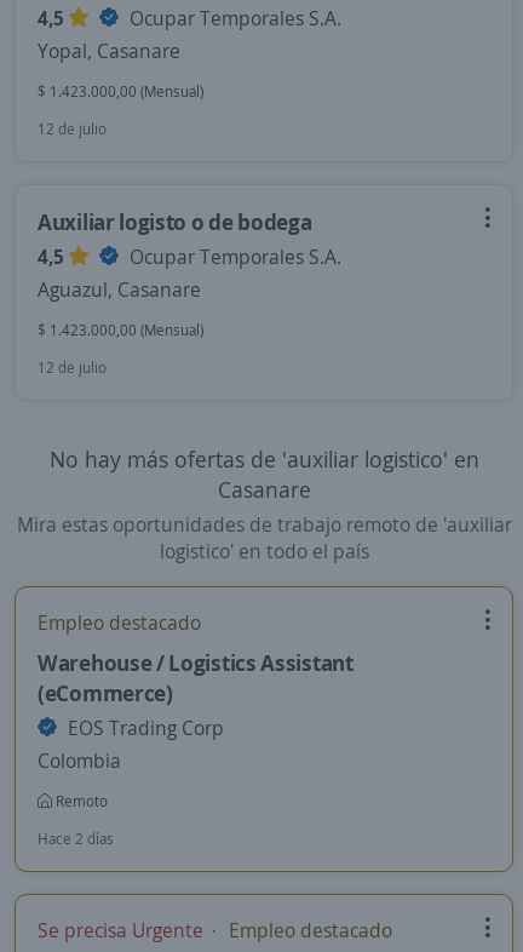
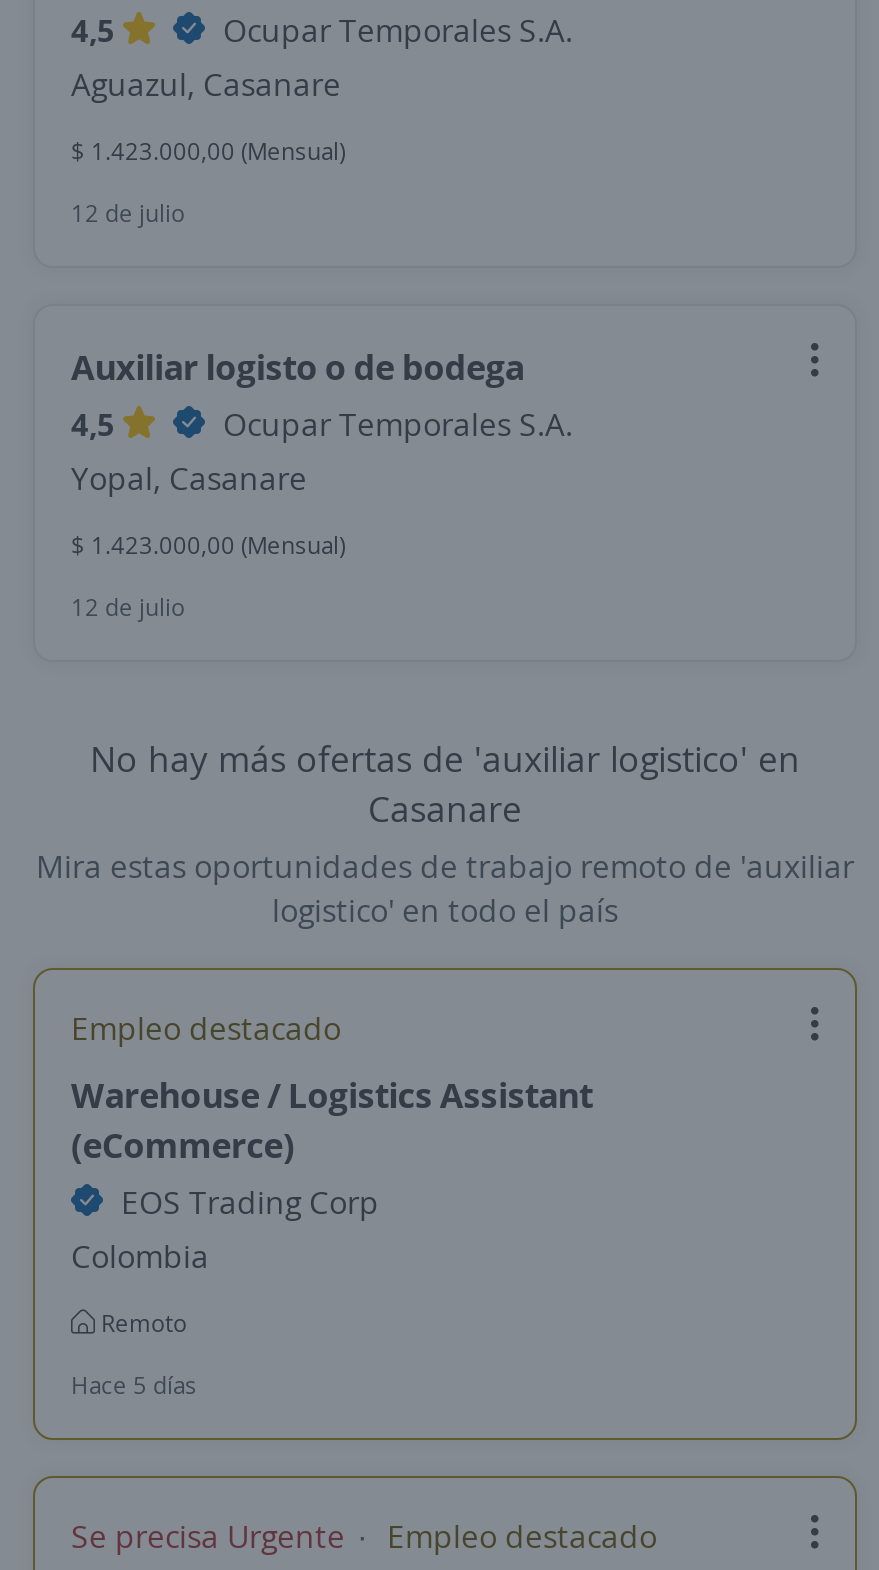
moved down: Yopal, Casanare

moved up: Aguazul, Casanare

- Hace 2 días
+ Hace 5 días
